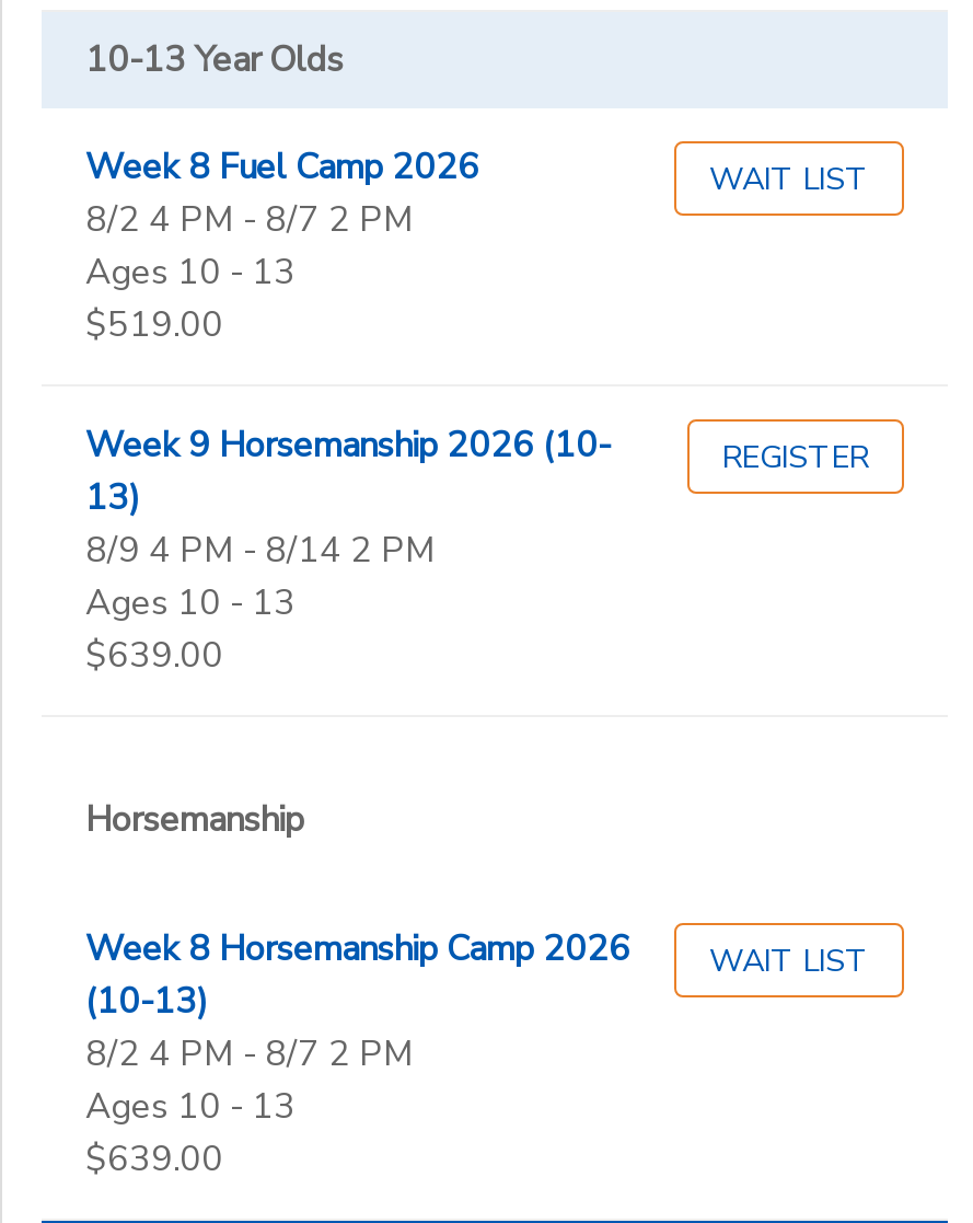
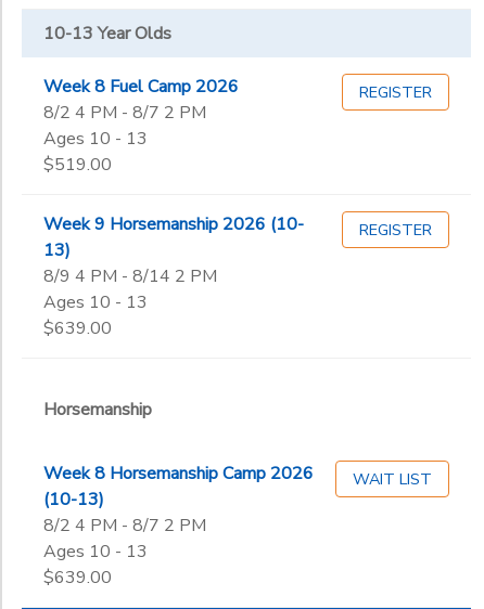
- WAIT LIST
+ REGISTER
